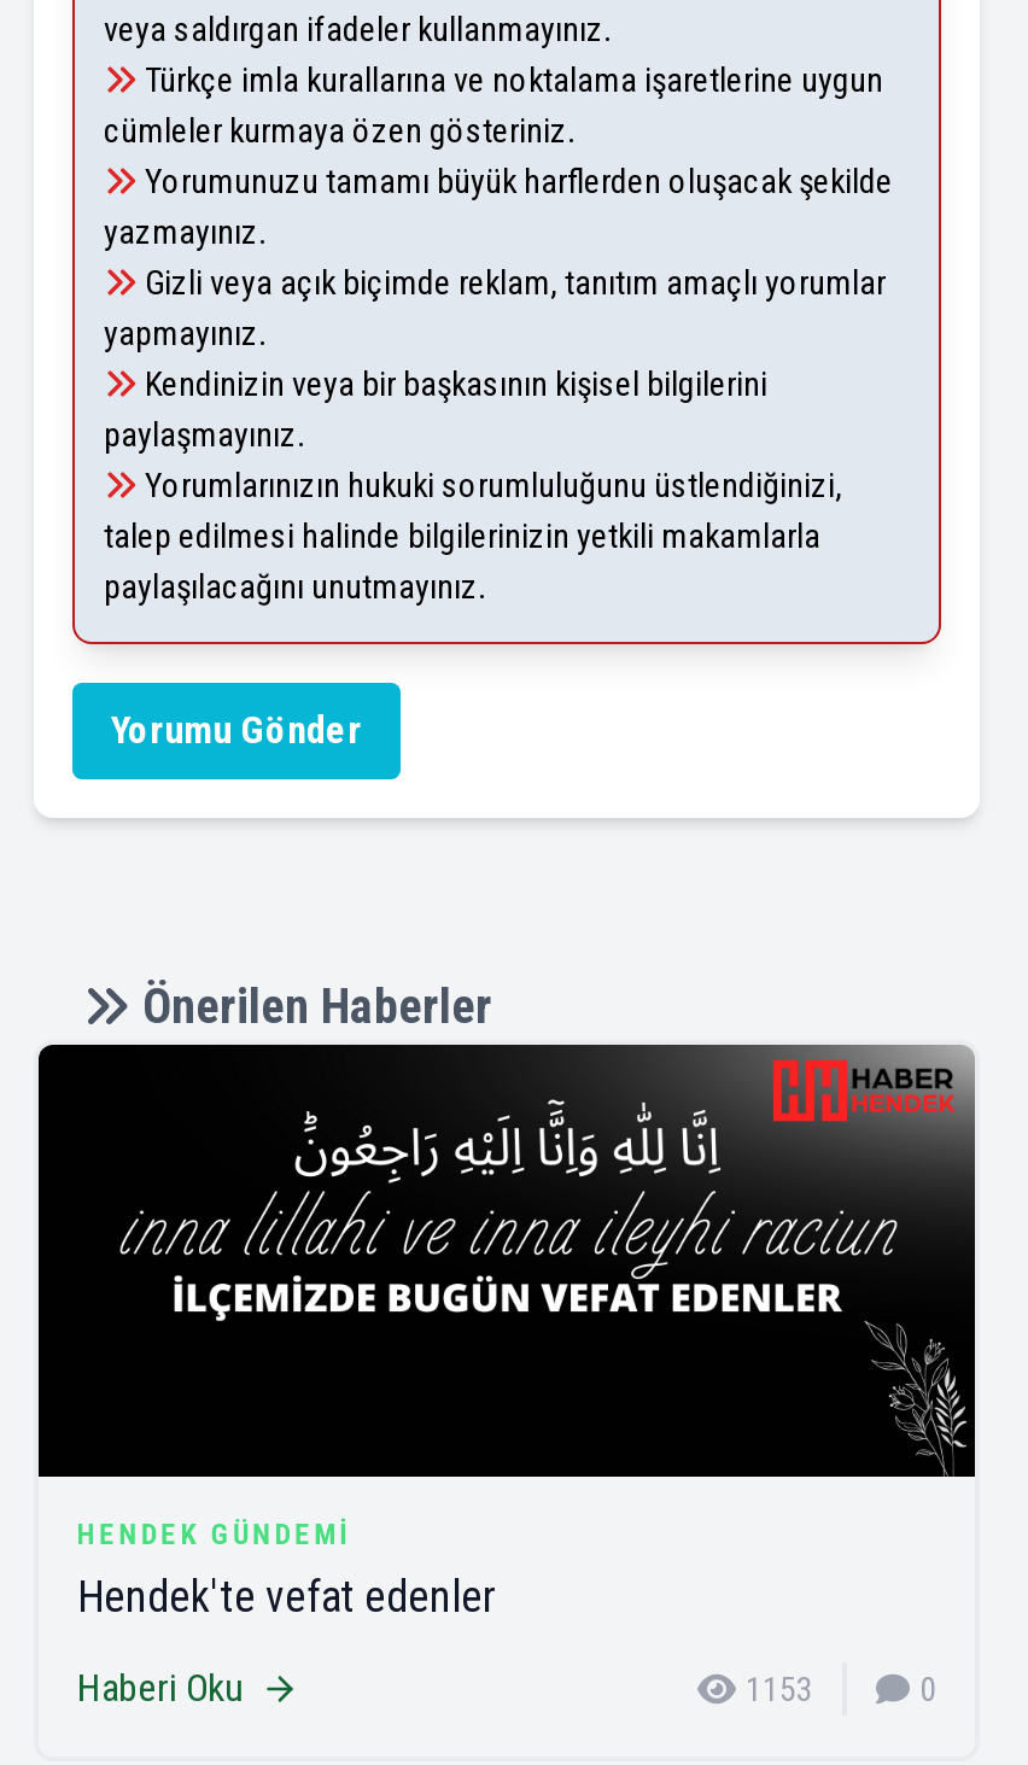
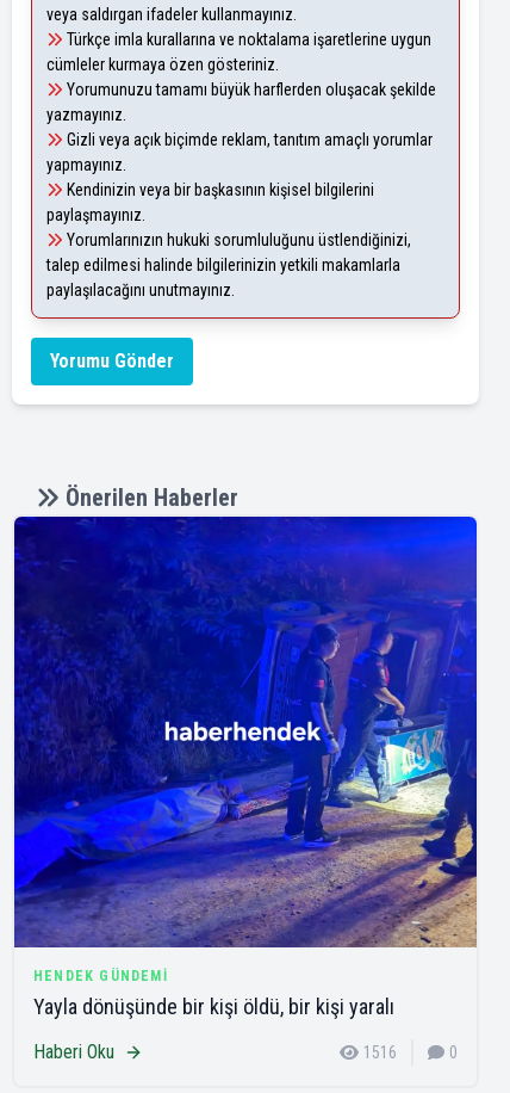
- [image]
- Hendek'te vefat edenler
+ [image]
+ Yayla dönüşünde bir kişi öldü, bir kişi yaralı

- 1153
+ 1516
